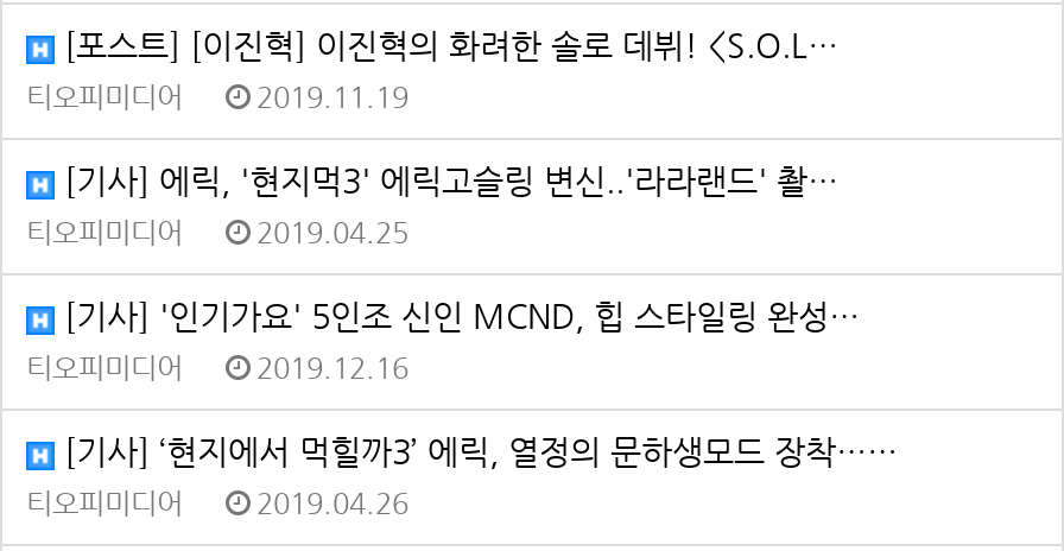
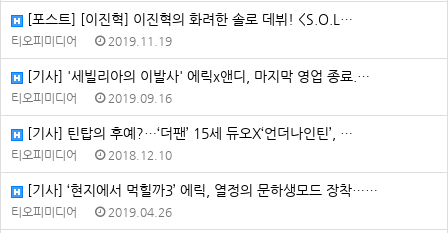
- [기사] 에릭, '현지먹3' 에릭고슬링 변신..'라라랜드' 촬…
+ [기사] '세빌리아의 이발사' 에릭x앤디, 마지막 영업 종료.…

- 티오피미디어 2019.04.25
+ 티오피미디어 2019.09.16

- [기사] '인기가요' 5인조 신인 MCND, 힙 스타일링 완성…
+ [기사] 틴탑의 후예?…‘더팬’ 15세 듀오X‘언더나인틴’, …

- 티오피미디어 2019.12.16
+ 티오피미디어 2018.12.10
